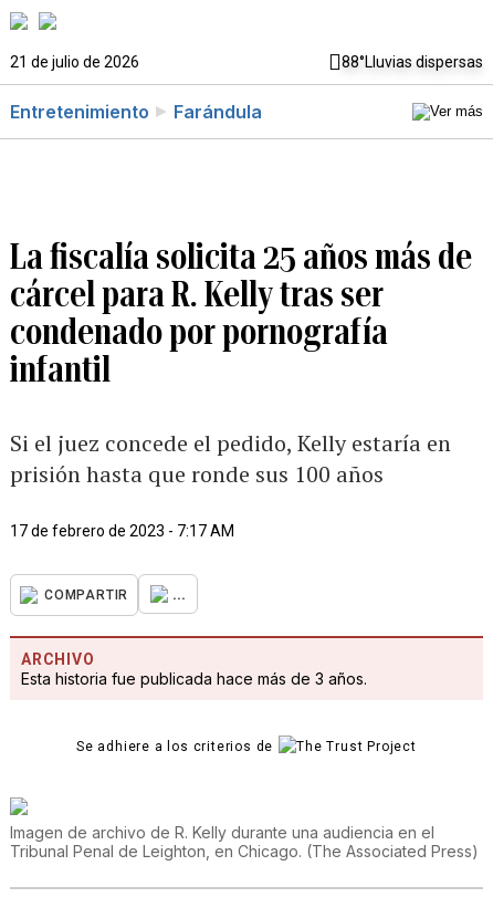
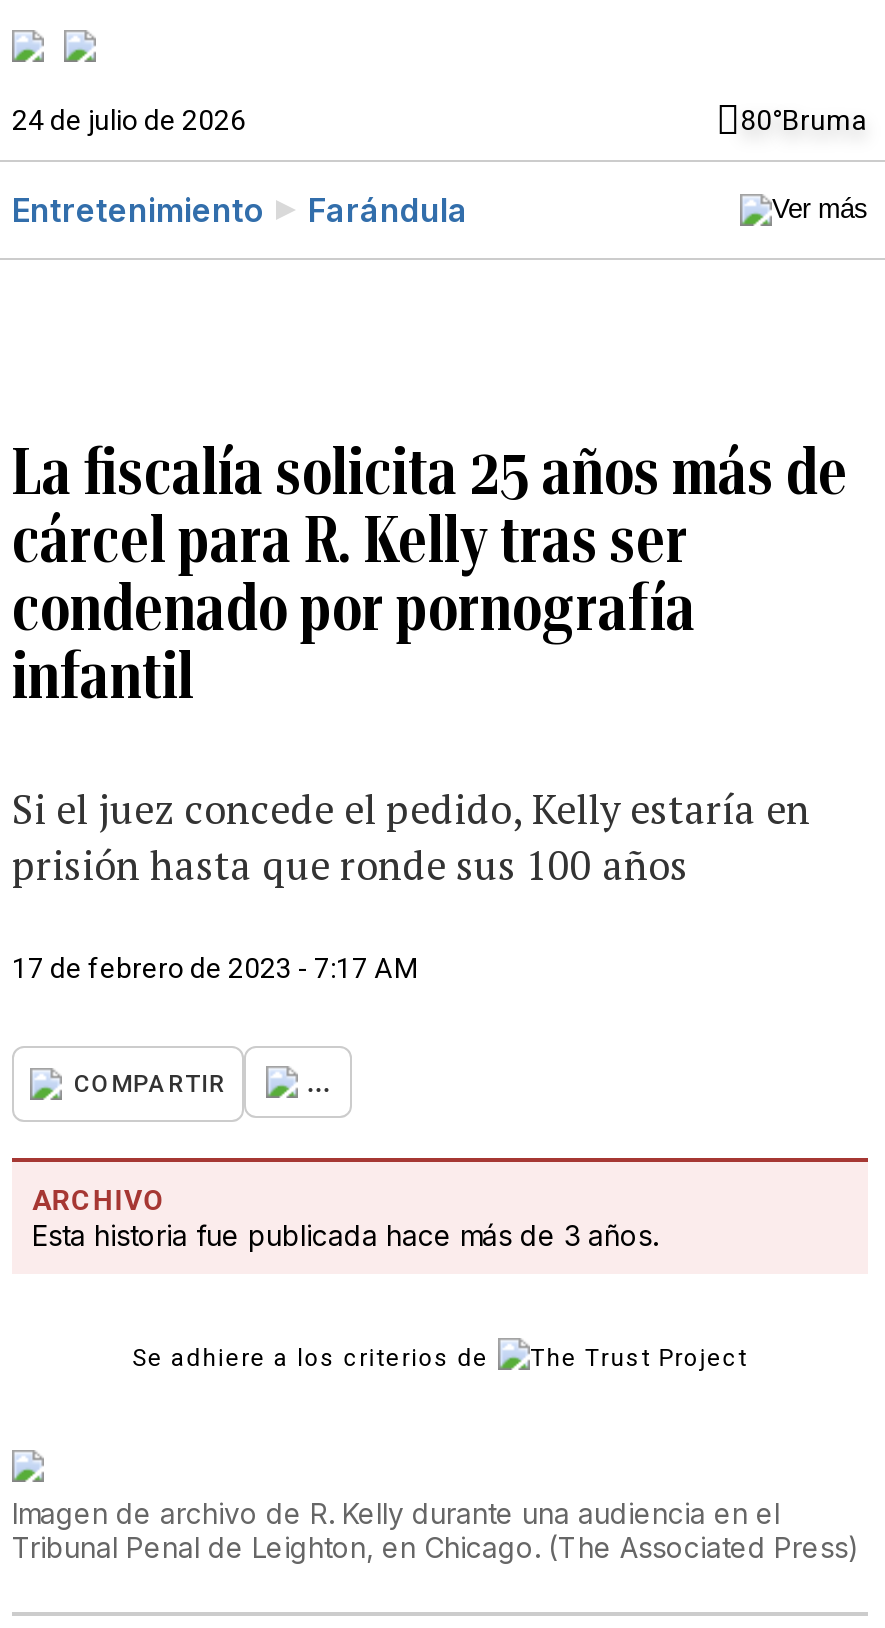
- 21 de julio de 2026
- 88°Lluvias dispersas
+ 24 de julio de 2026
+ 80°Bruma
